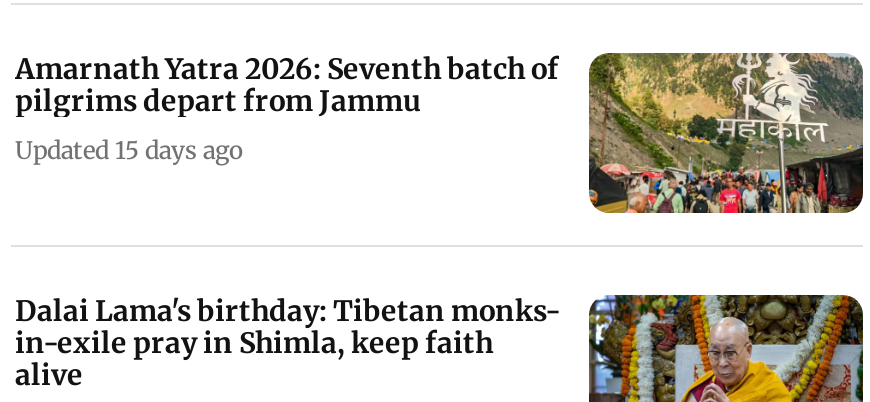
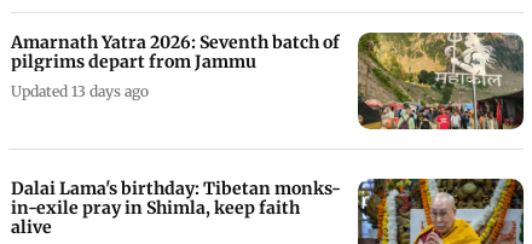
- Updated 15 days ago
+ Updated 13 days ago
